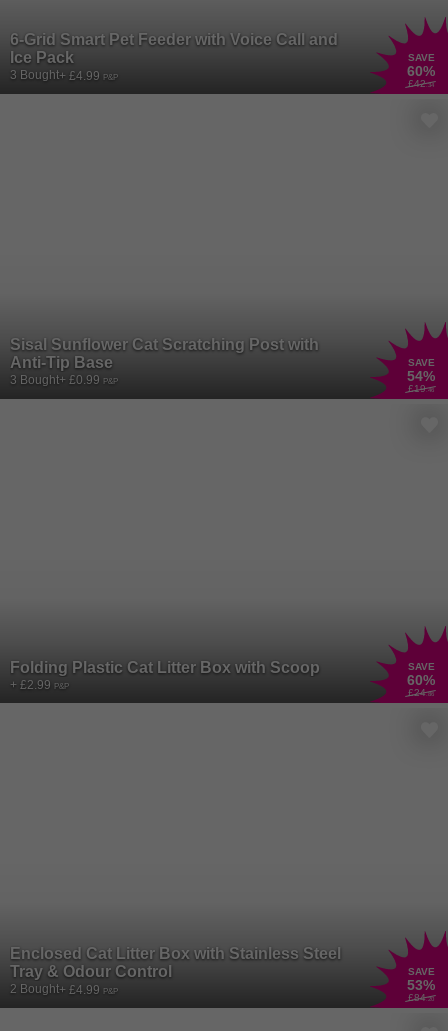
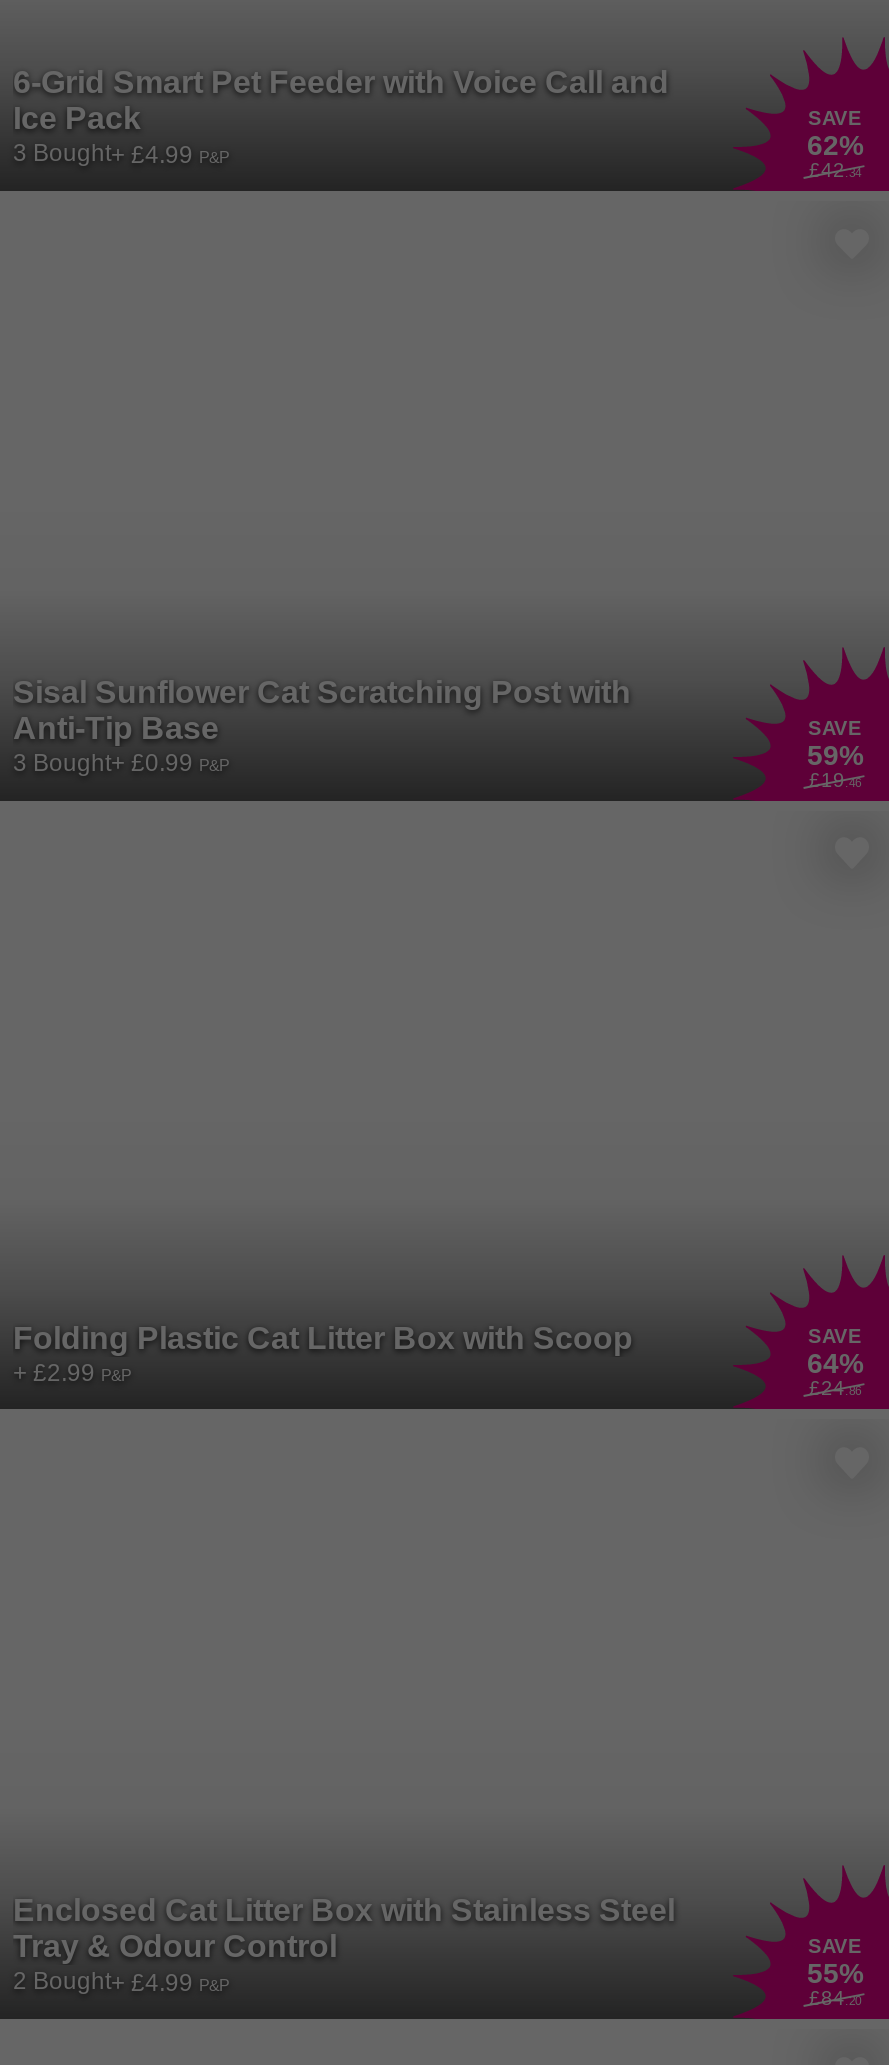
- 60%
+ 62%

- 54%
+ 59%

- 60%
+ 64%

- 53%
+ 55%
